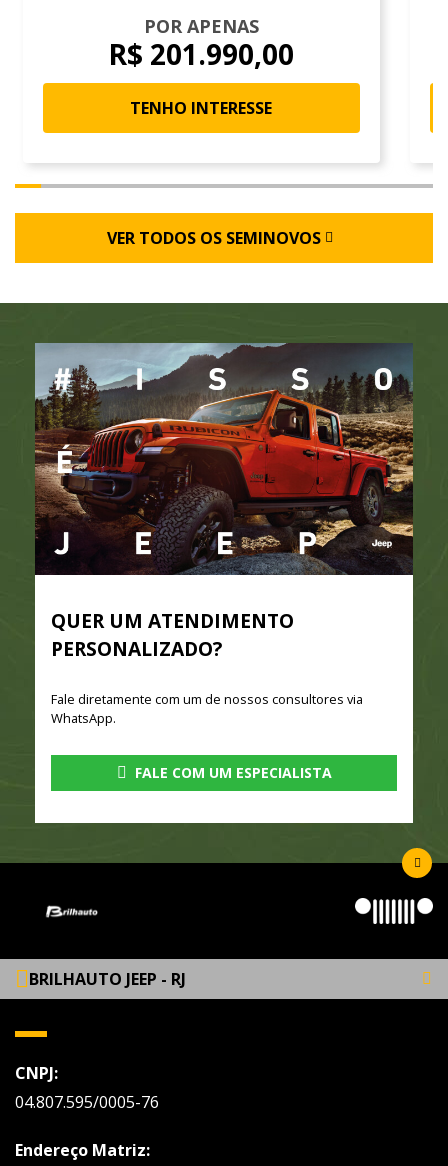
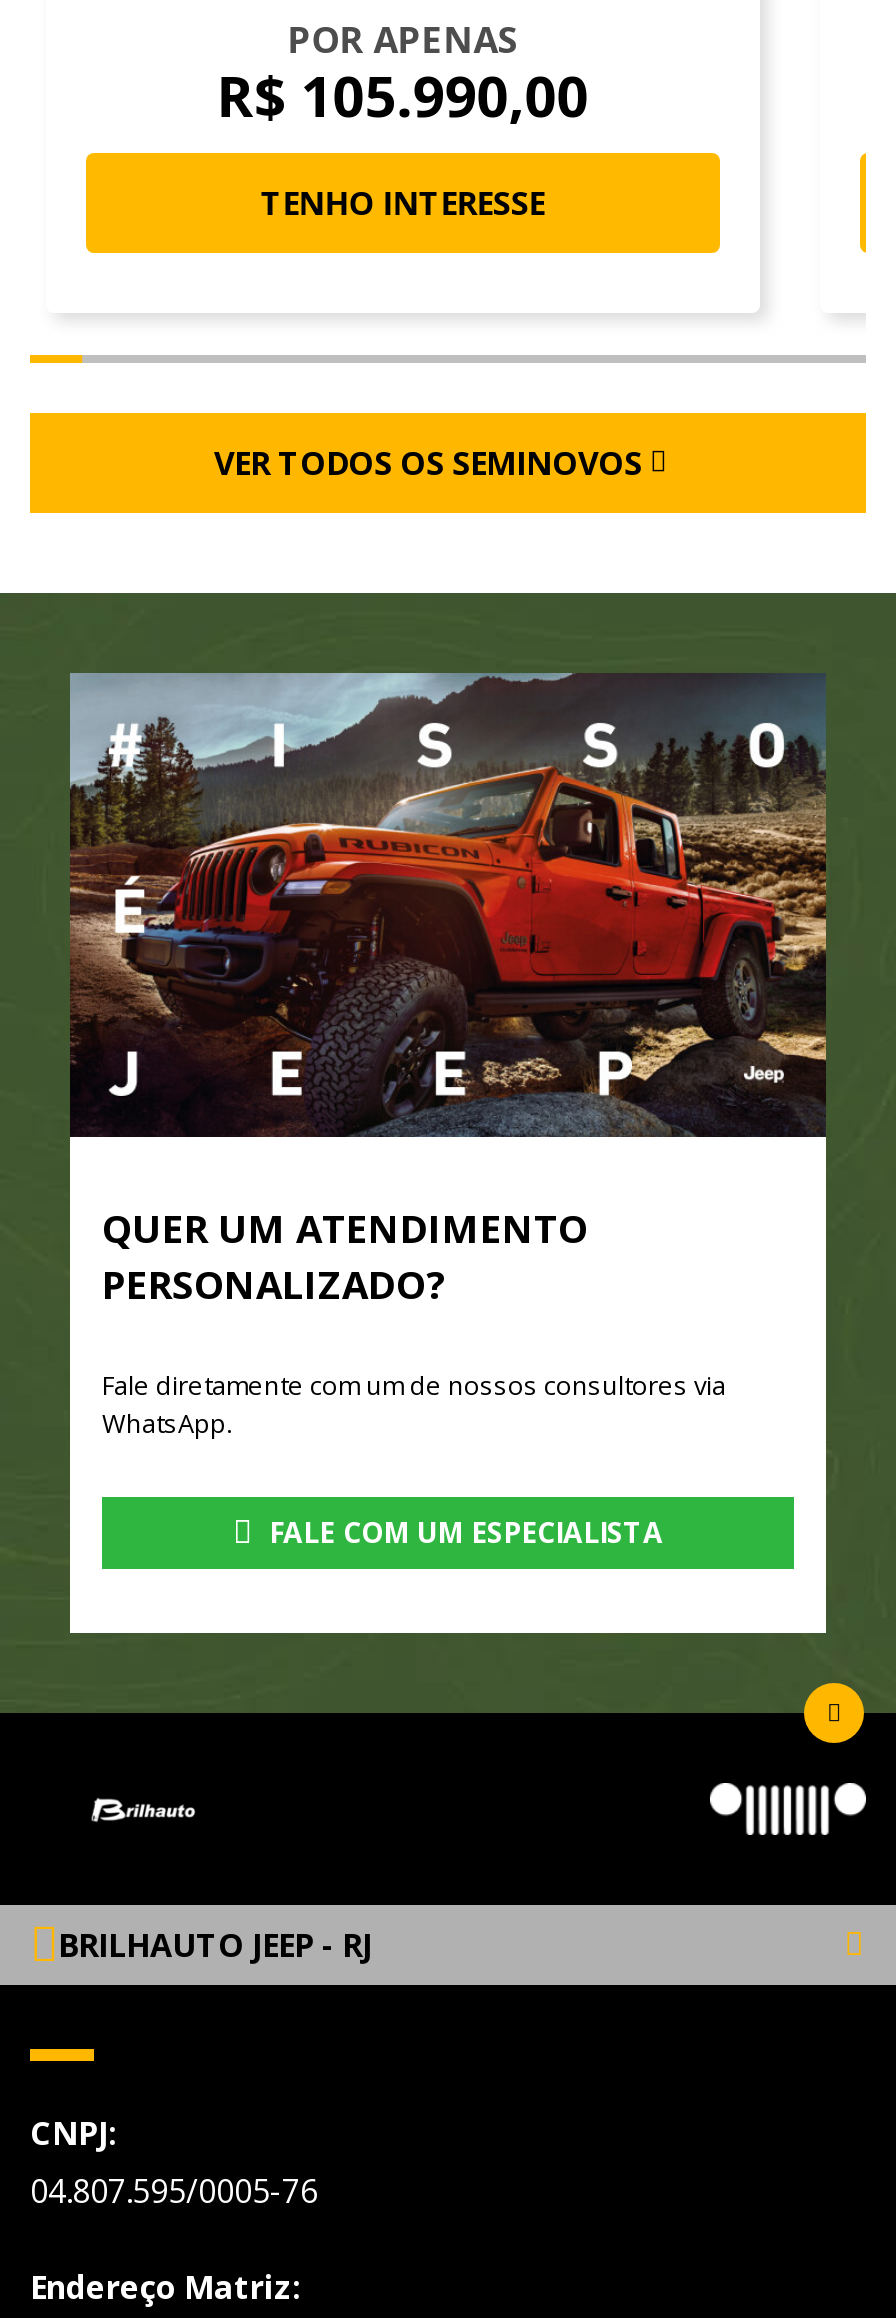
- R$ 201.990,00
+ R$ 105.990,00
